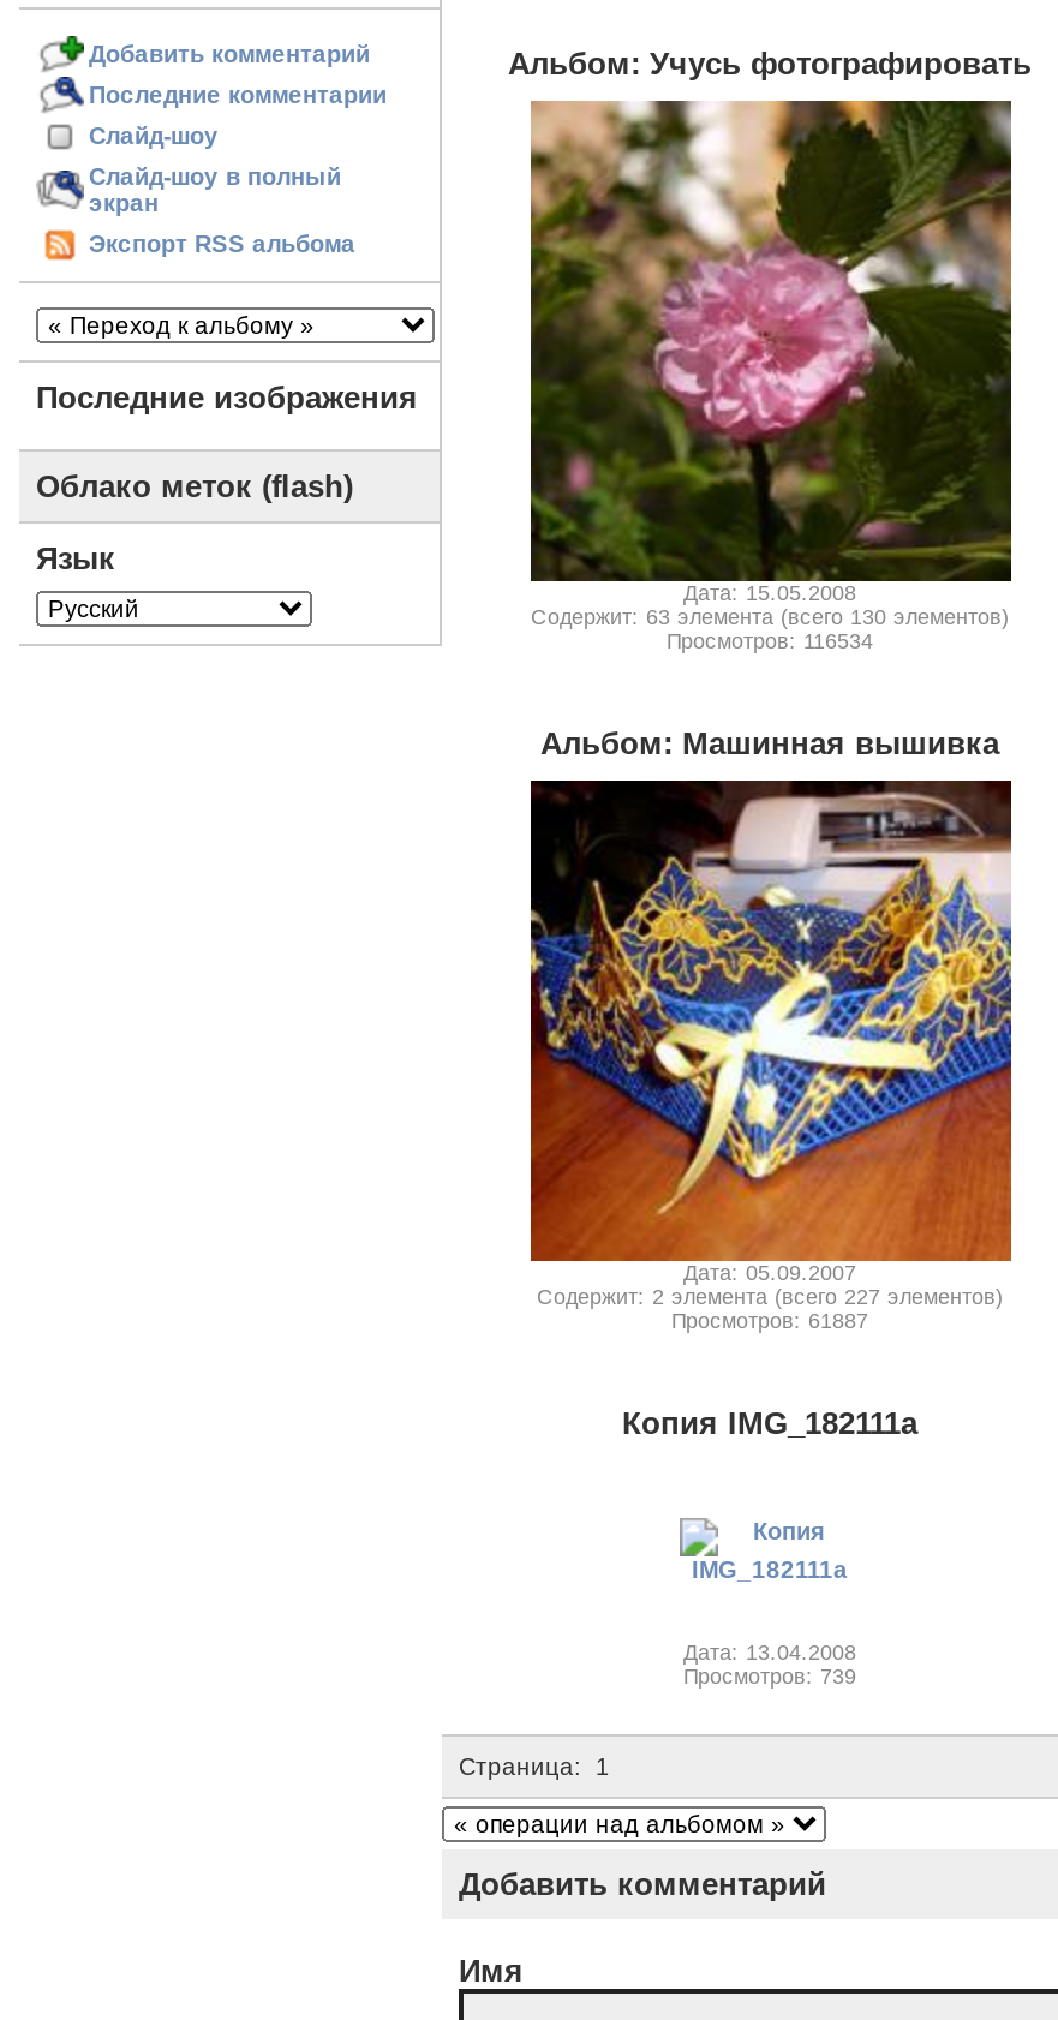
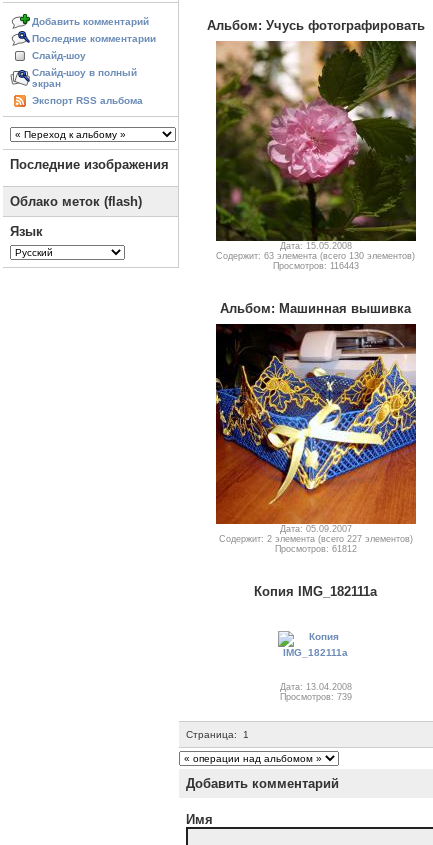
- Просмотров: 116534
+ Просмотров: 116443

- Просмотров: 61887
+ Просмотров: 61812
